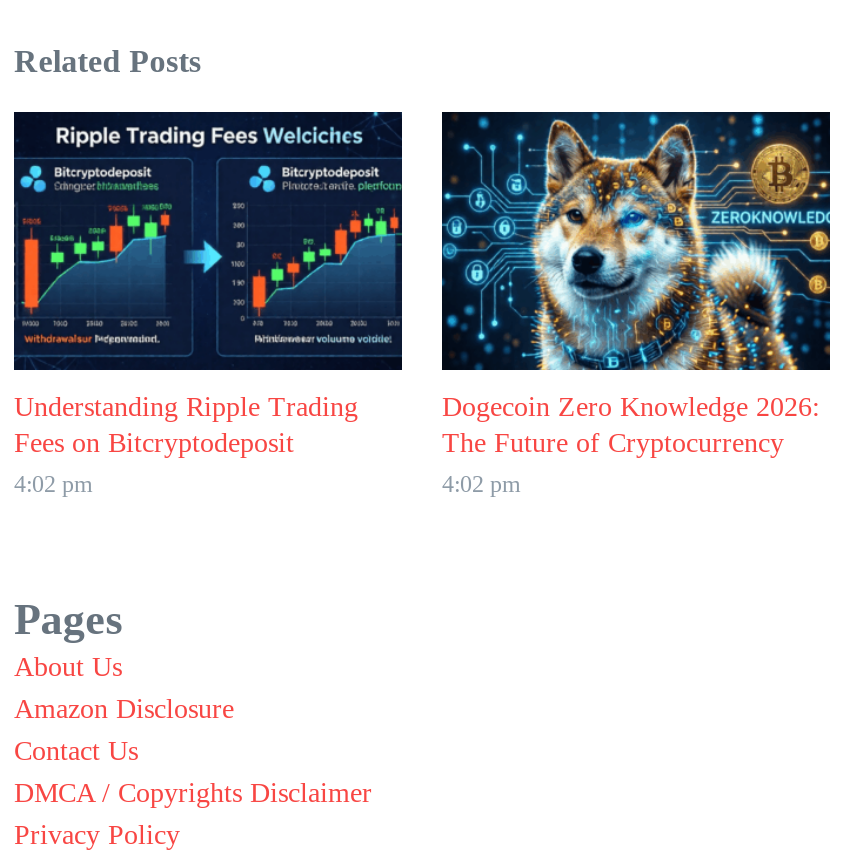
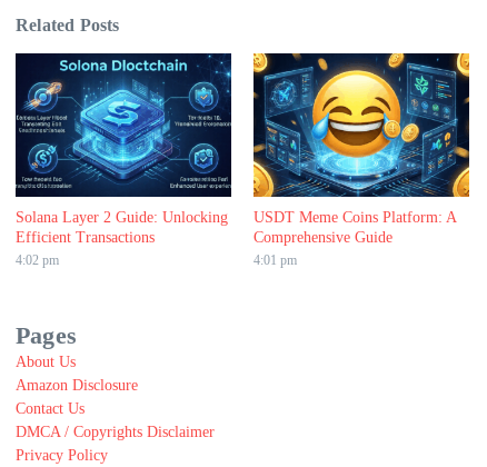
- [image]
- Understanding Ripple Trading
- Fees on Bitcryptodeposit
+ [image]
+ Solana Layer 2 Guide: Unlocking
+ Efficient Transactions

- [image]
- Dogecoin Zero Knowledge 2026:
- The Future of Cryptocurrency
- 4:02 pm
+ [image]
+ USDT Meme Coins Platform: A
+ Comprehensive Guide
+ 4:01 pm
